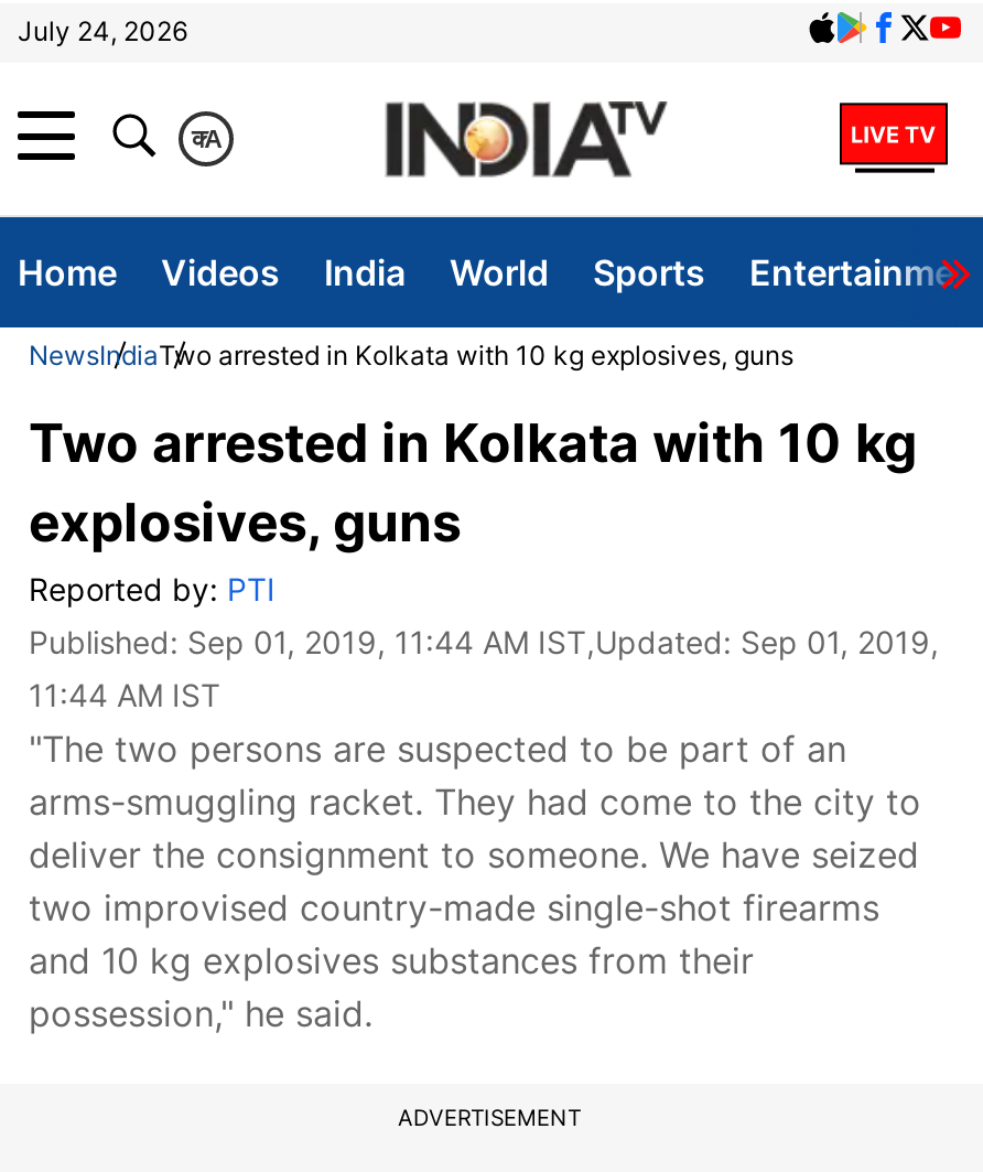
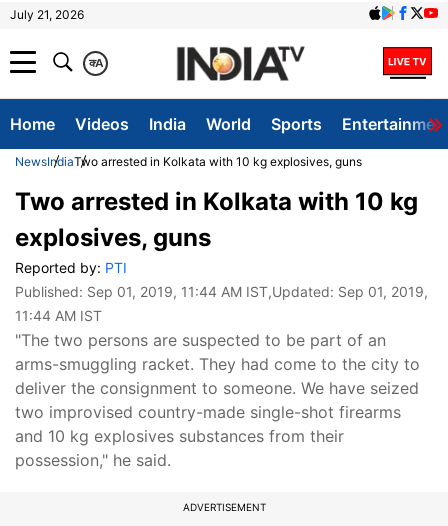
- July 24, 2026
+ July 21, 2026
